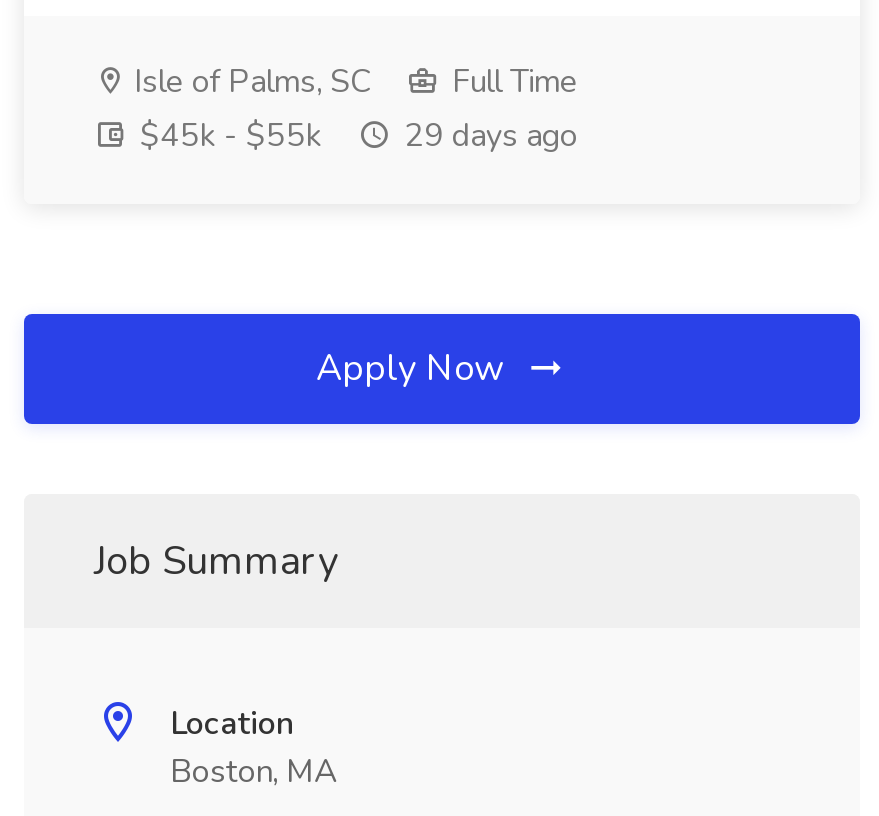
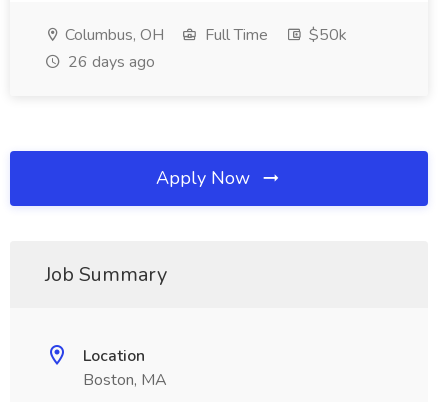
- Isle of Palms, SC
+ Columbus, OH

- $45k - $55k
- 29 days ago
+ $50k
+ 26 days ago
